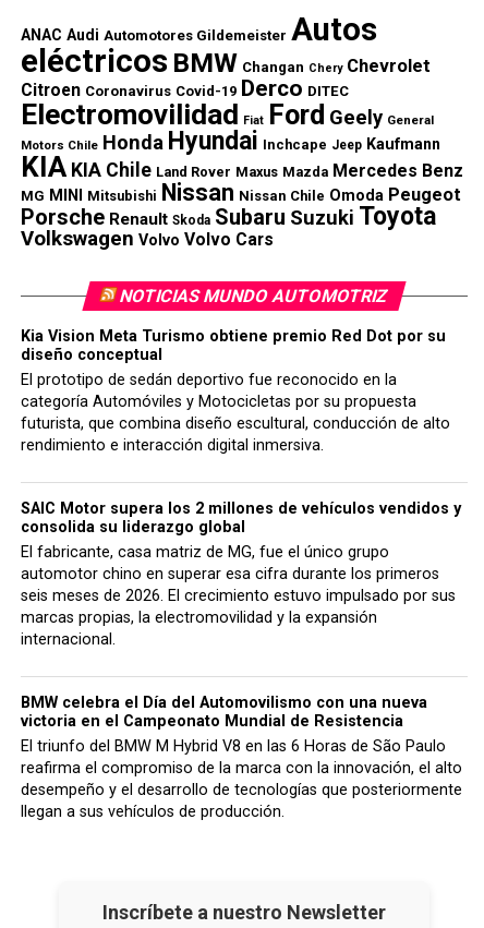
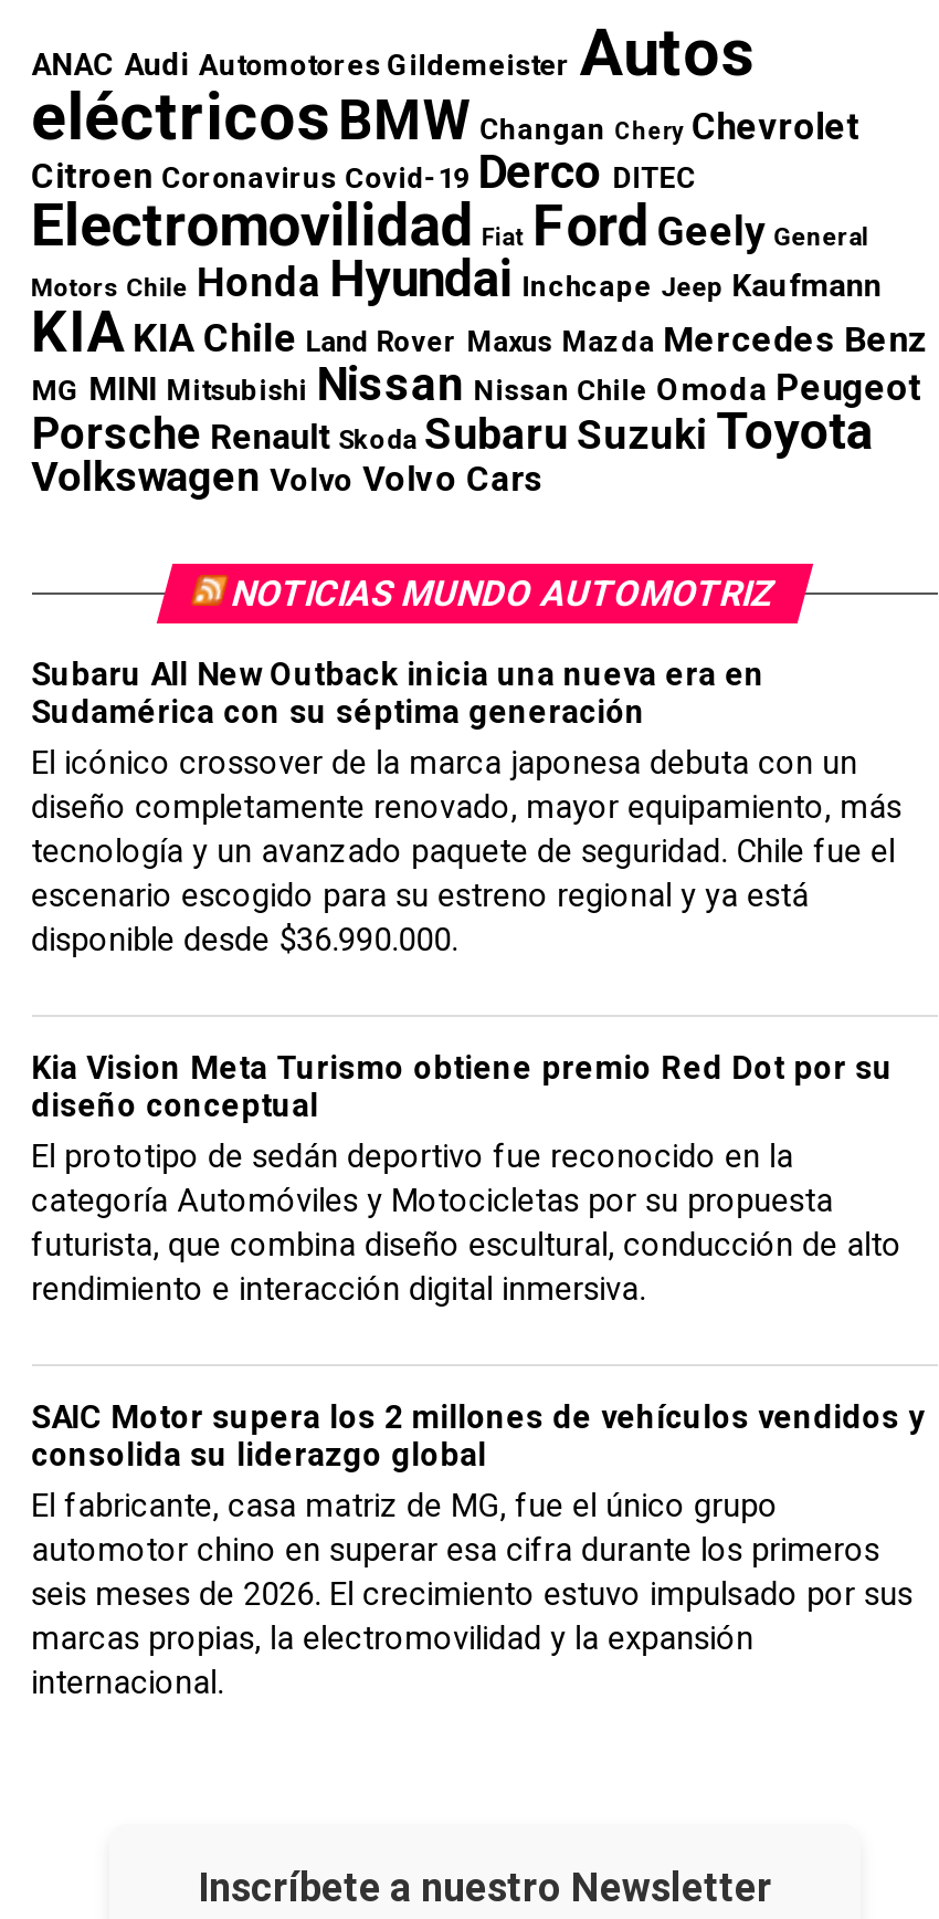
+ Subaru All New Outback inicia una nueva era en
+ Sudamérica con su séptima generación
+ El icónico crossover de la marca japonesa debuta con un
+ diseño completamente renovado, mayor equipamiento, más
+ tecnología y un avanzado paquete de seguridad. Chile fue el
+ escenario escogido para su estreno regional y ya está
+ disponible desde $36.990.000.

moved down: Kia Vision Meta Turismo obtiene premio Red Dot por su | diseño conceptual | El prototipo de sedán deportivo fue reconocido en la | ... | marcas propias, la electromovilidad y la expansión | internacional.

- BMW celebra el Día del Automovilismo con una nueva
- victoria en el Campeonato Mundial de Resistencia
- El triunfo del BMW M Hybrid V8 en las 6 Horas de São Paulo
- reafirma el compromiso de la marca con la innovación, el alto
- desempeño y el desarrollo de tecnologías que posteriormente
- llegan a sus vehículos de producción.
